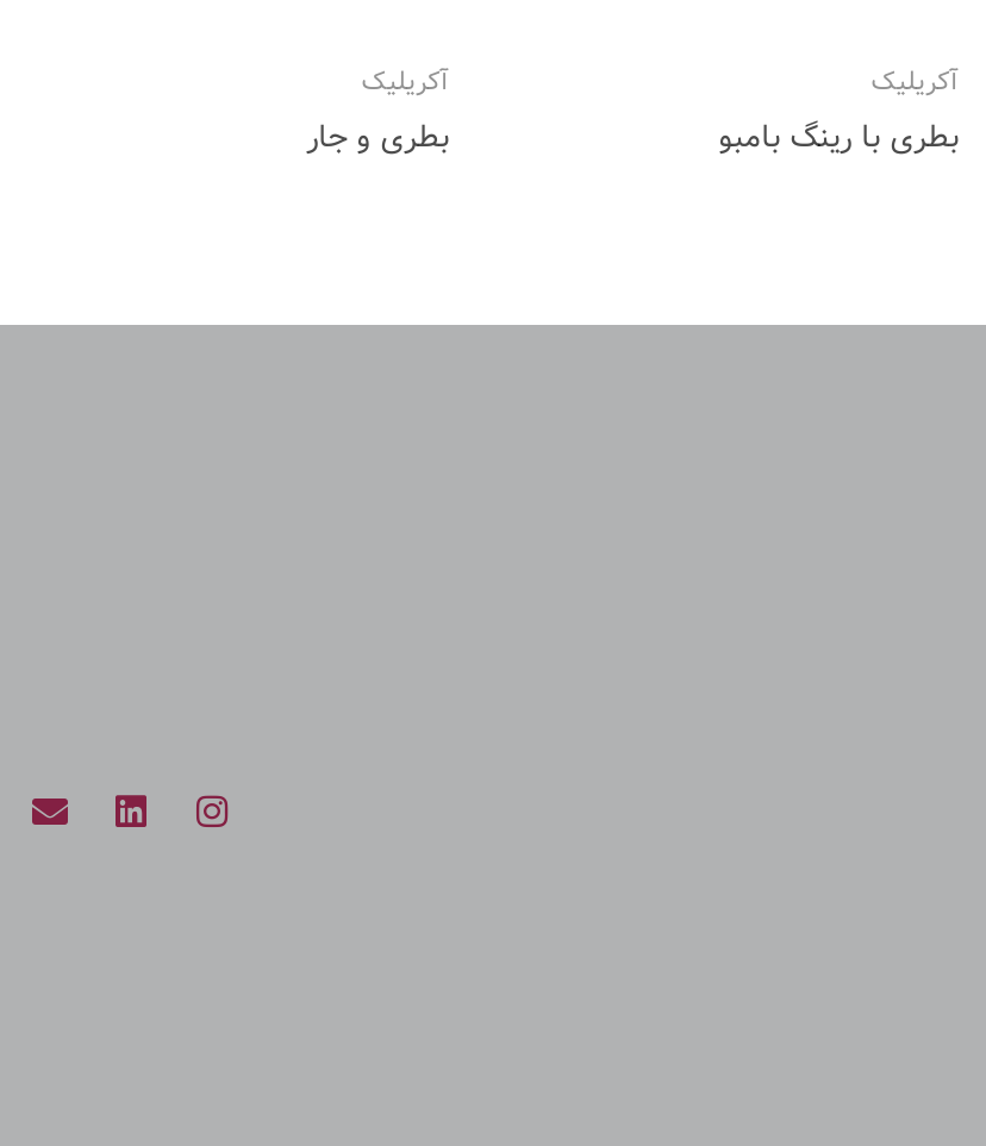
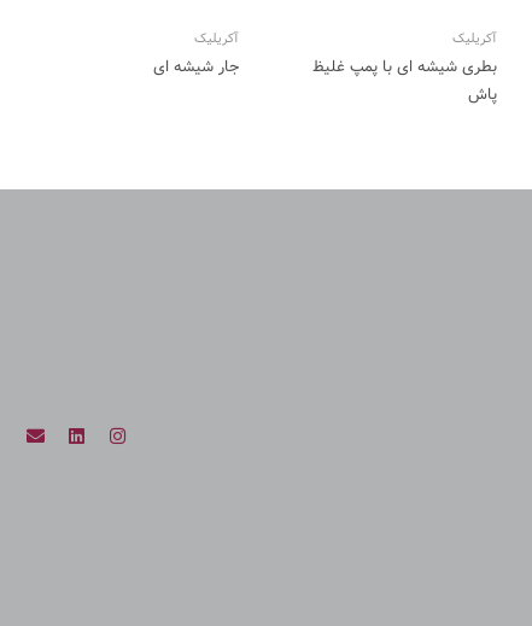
- بطری و جار
+ جار شیشه ای

- بطری با رینگ بامبو
+ بطری شیشه ای با پمپ غلیظ
+ پاش
